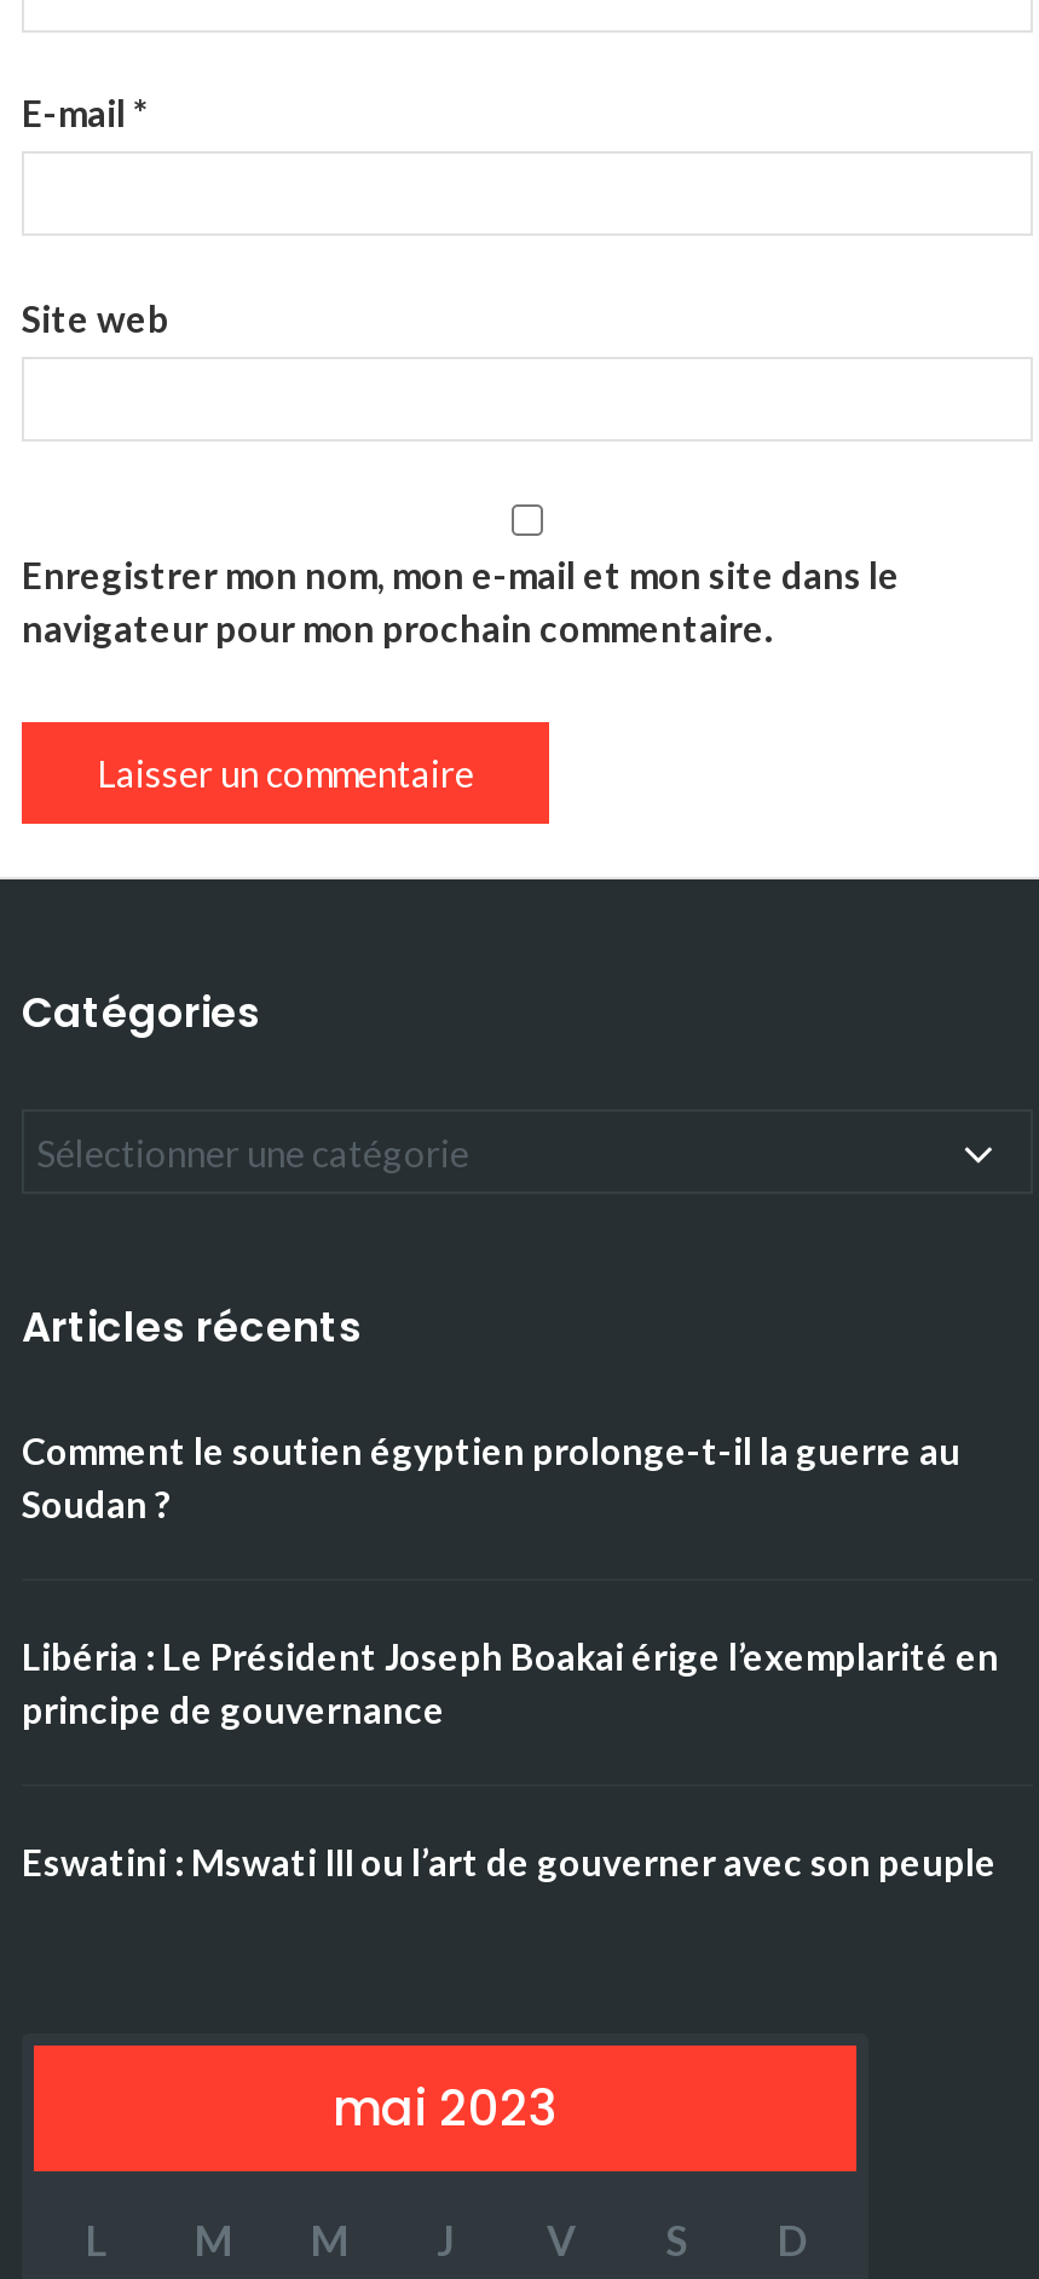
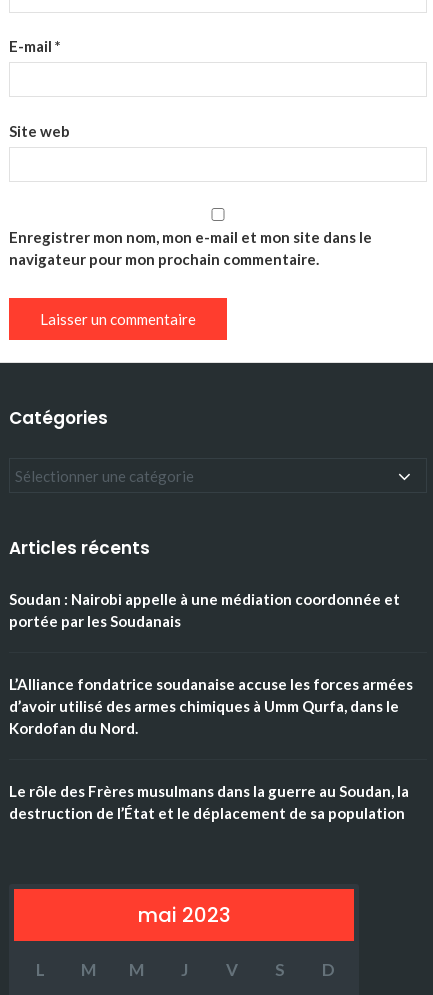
- Comment le soutien égyptien prolonge-t-il la guerre au
- Soudan ?
+ Soudan : Nairobi appelle à une médiation coordonnée et
+ portée par les Soudanais

- Libéria : Le Président Joseph Boakai érige l’exemplarité en
- principe de gouvernance
+ L’Alliance fondatrice soudanaise accuse les forces armées
+ d’avoir utilisé des armes chimiques à Umm Qurfa, dans le
+ Kordofan du Nord.

- Eswatini : Mswati III ou l’art de gouverner avec son peuple
+ Le rôle des Frères musulmans dans la guerre au Soudan, la
+ destruction de l’État et le déplacement de sa population
